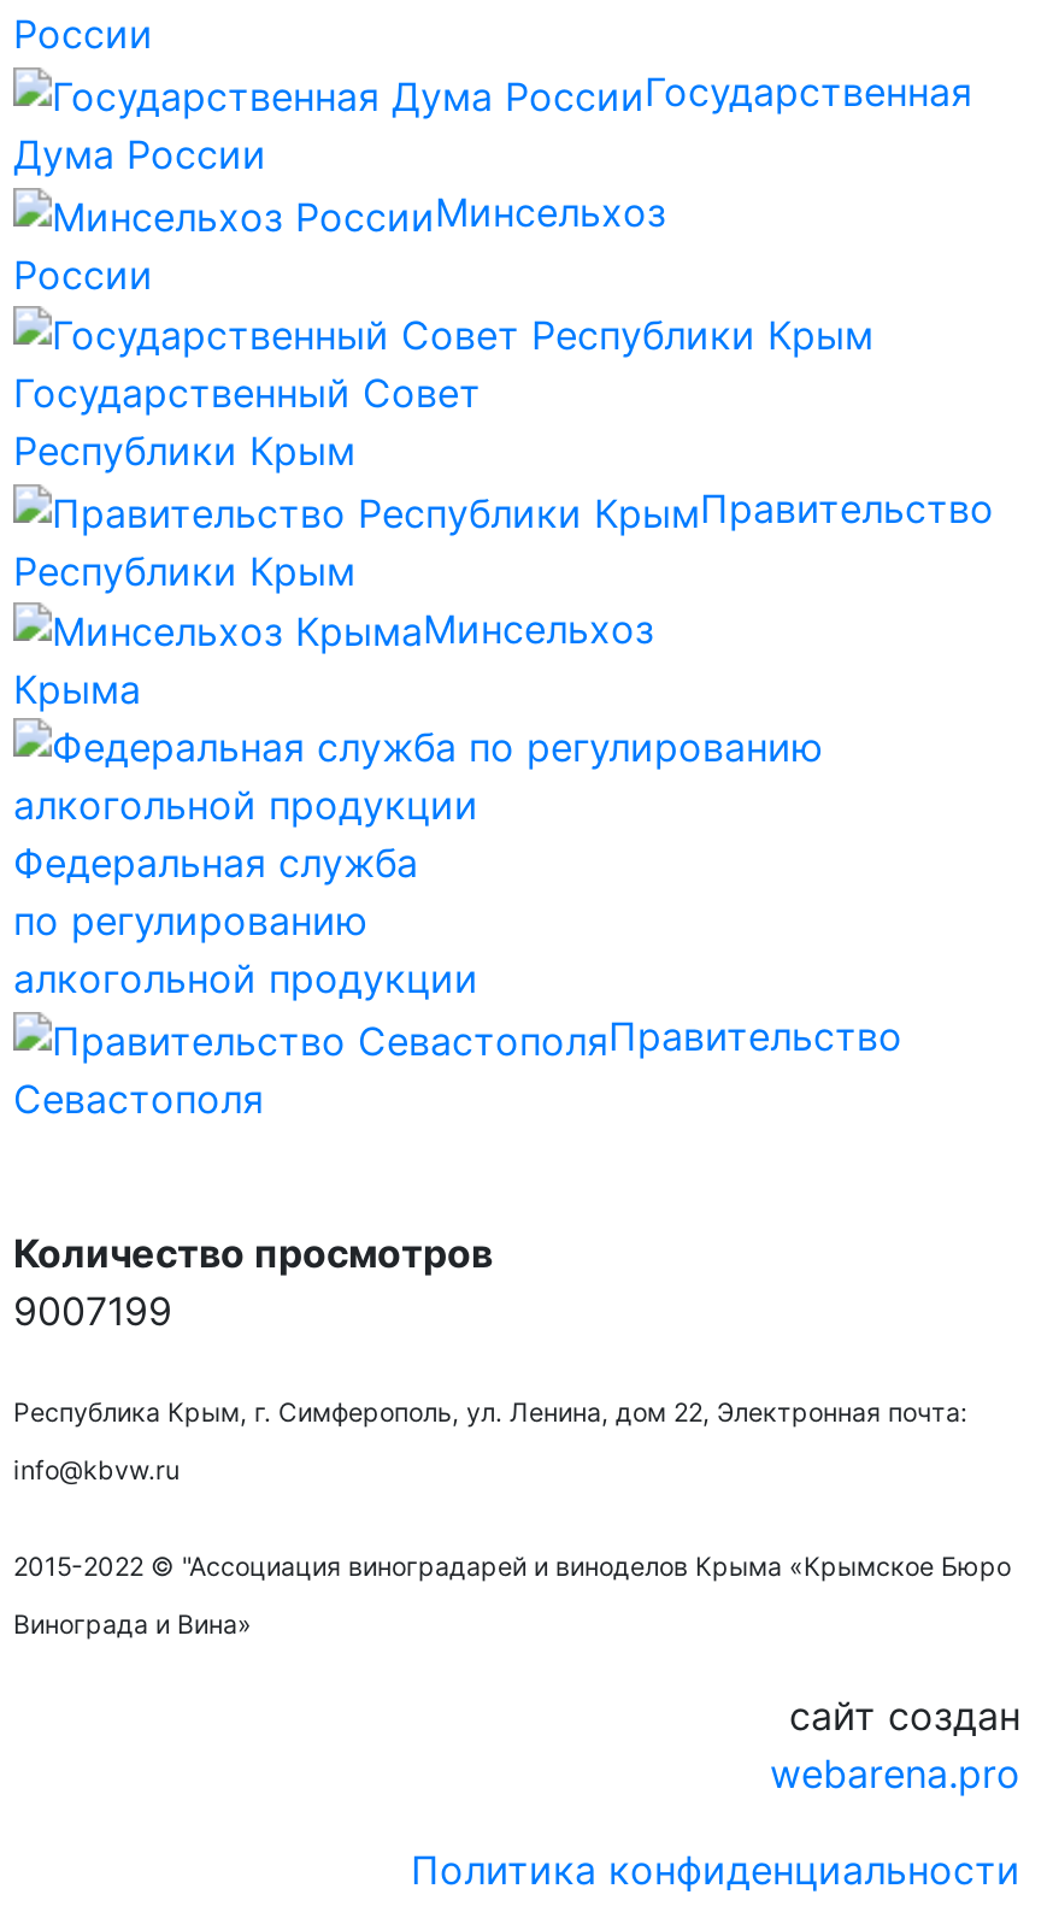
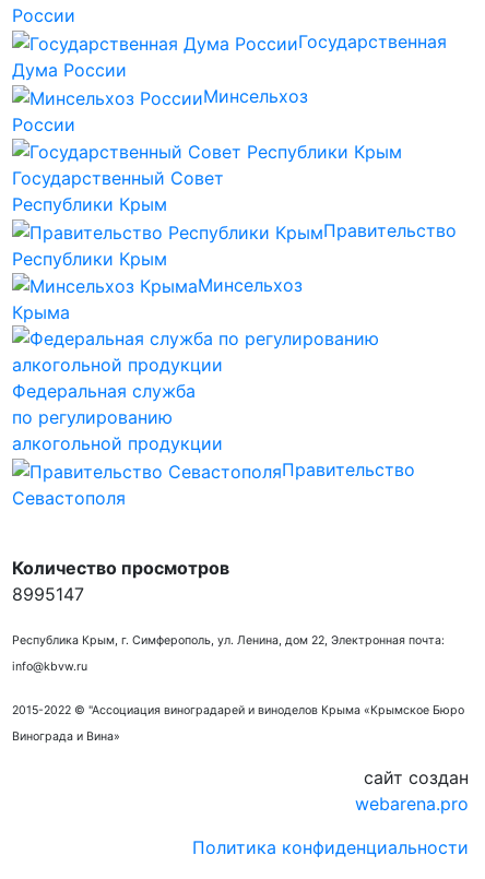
- 9007199
+ 8995147
